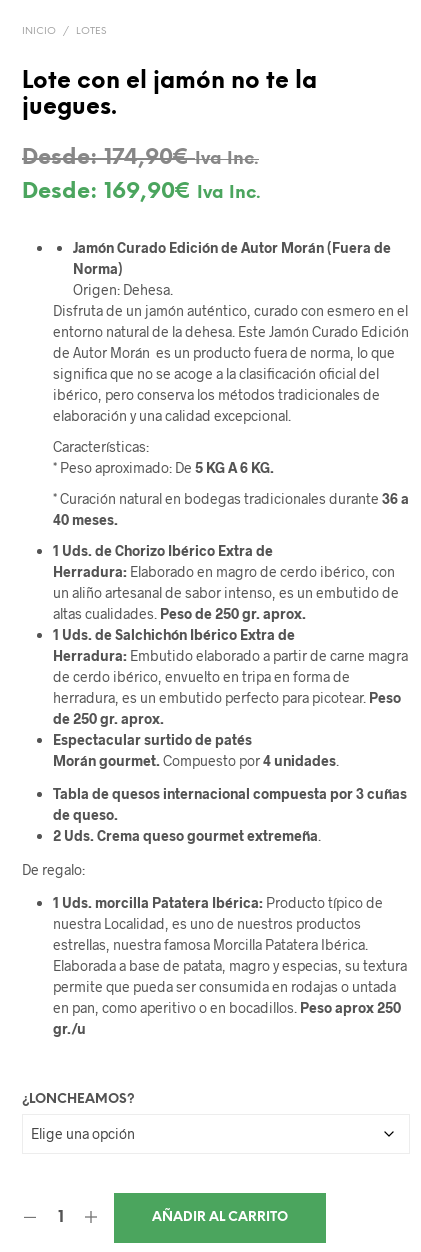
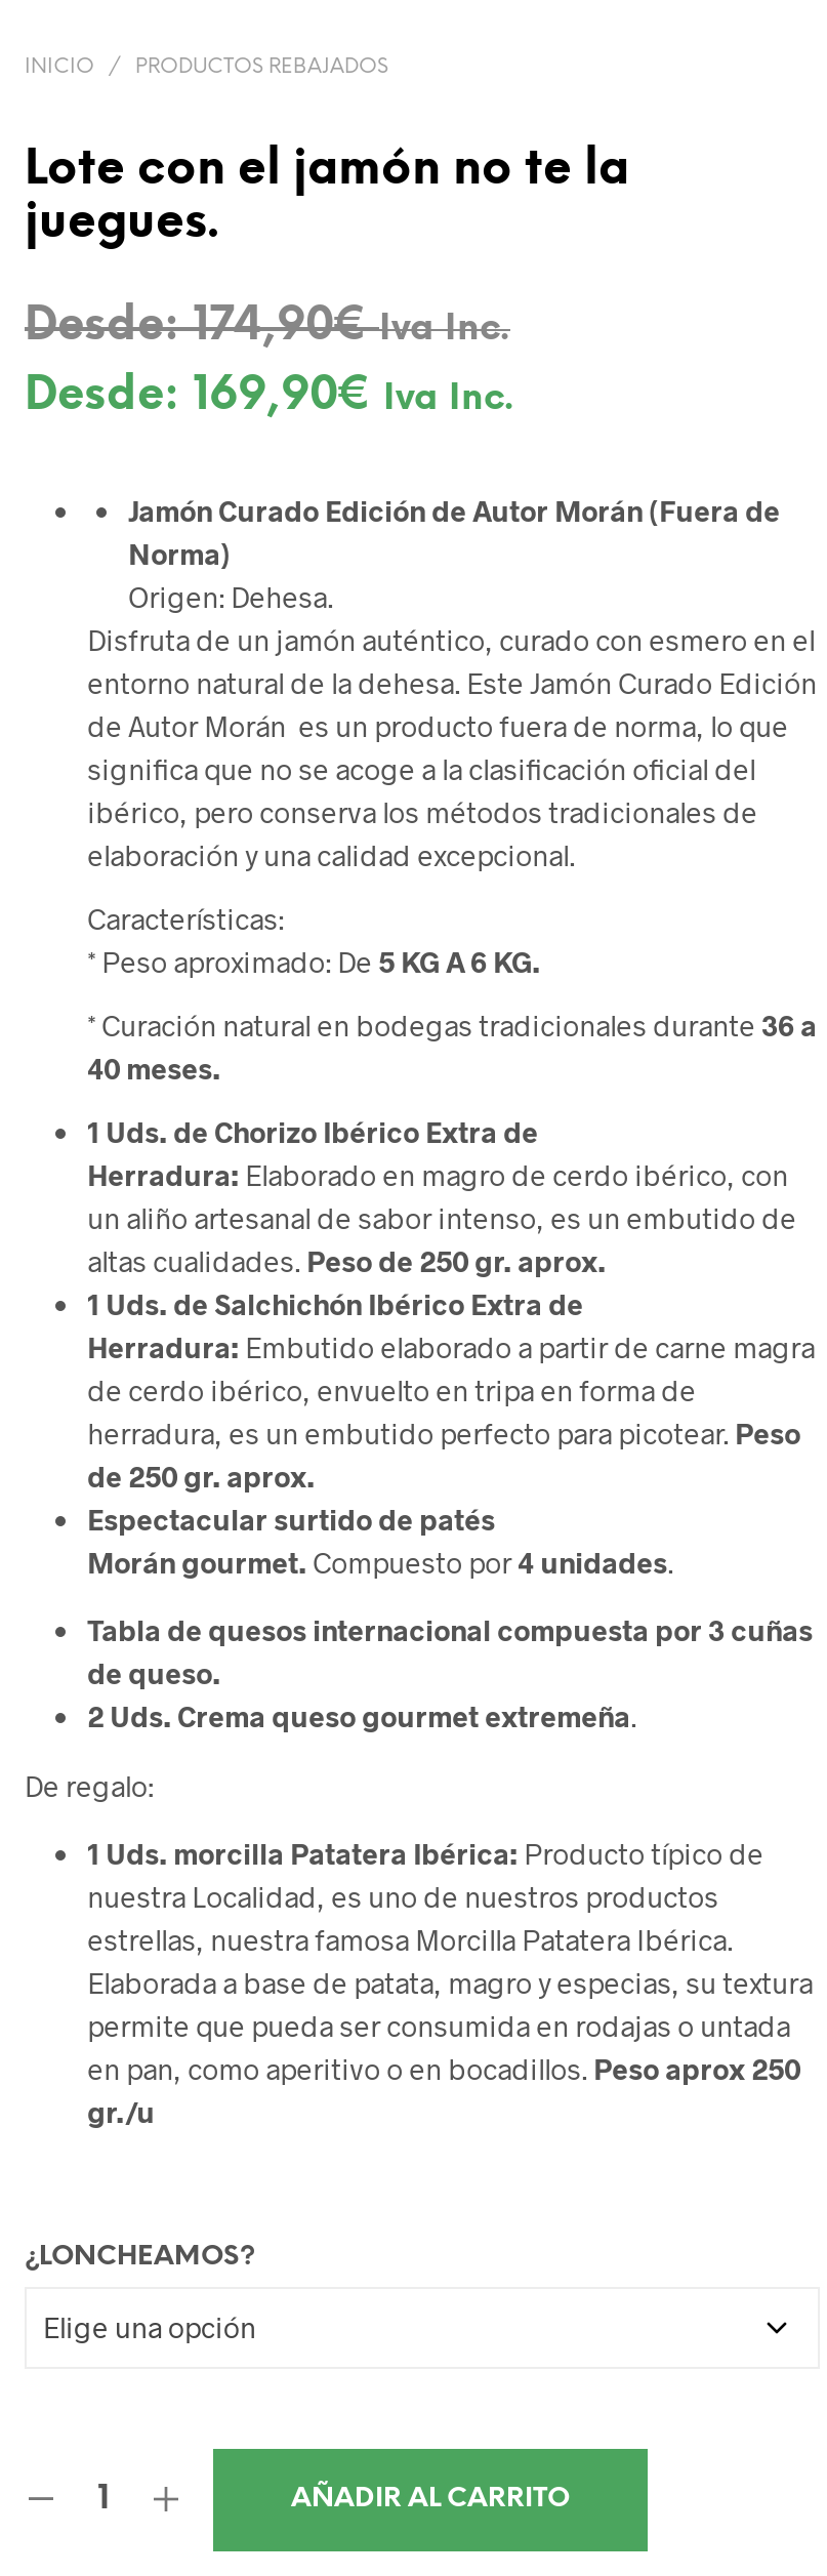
- LOTES
+ PRODUCTOS REBAJADOS
